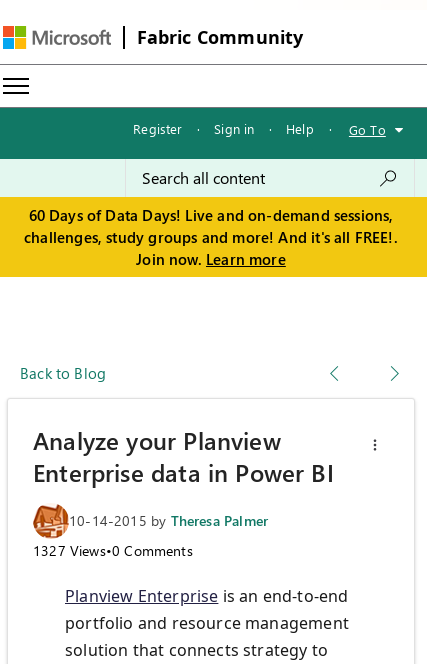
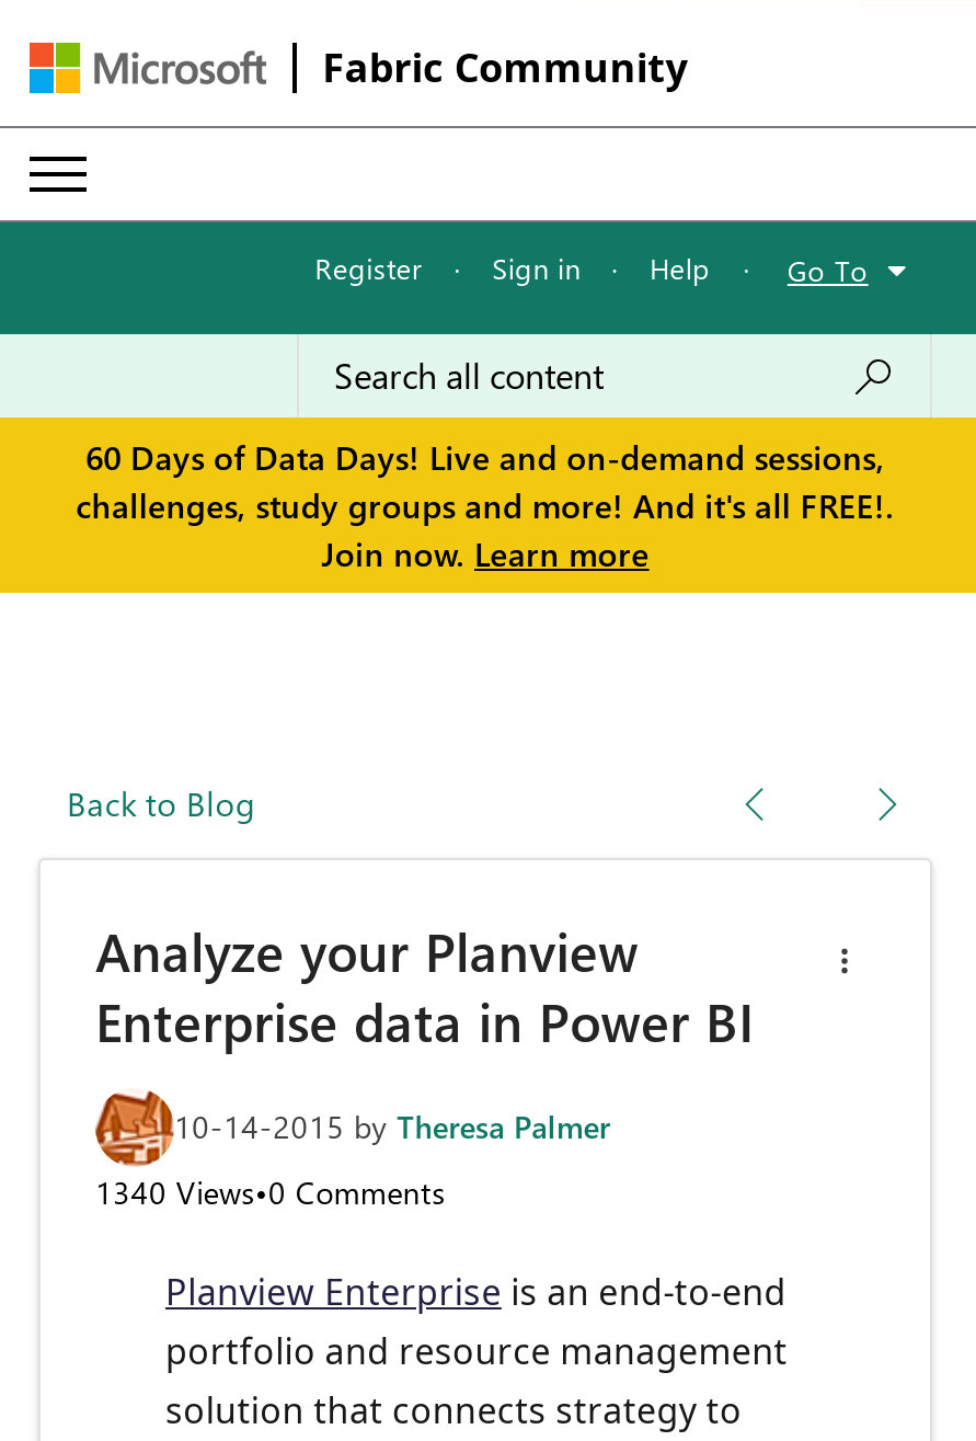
- 1327 Views•0 Comments
+ 1340 Views•0 Comments
